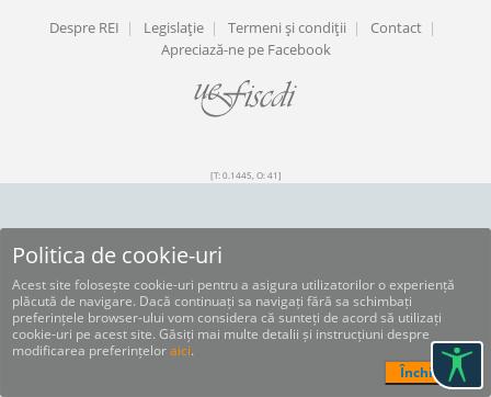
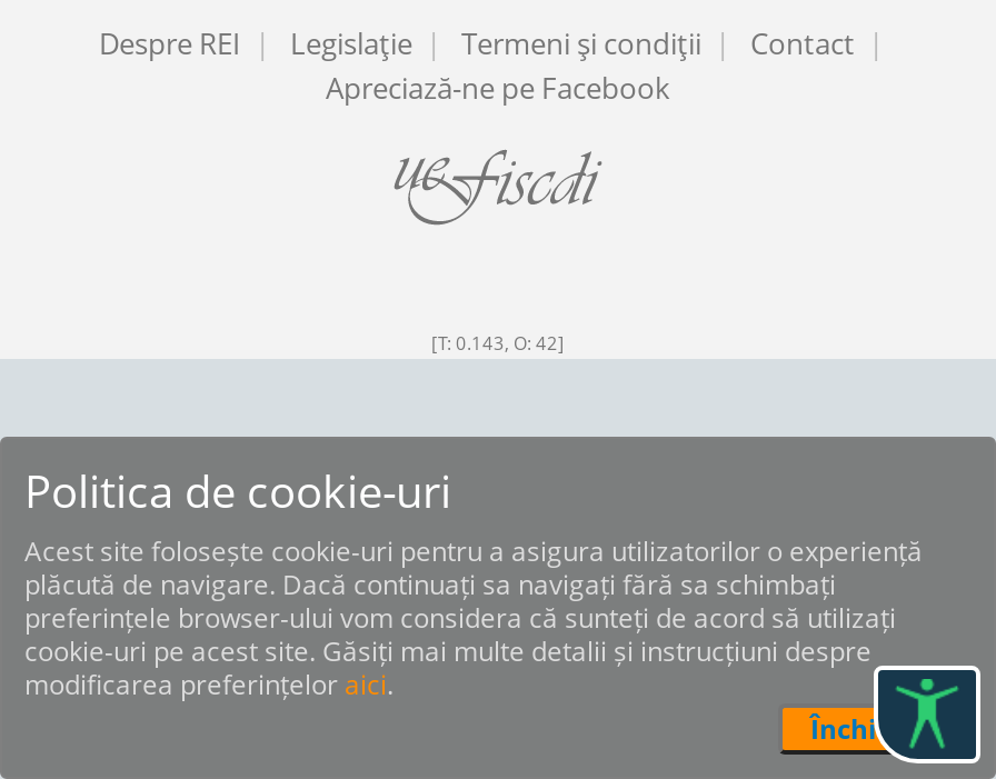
- [T: 0.1445, O: 41]
+ [T: 0.143, O: 42]
